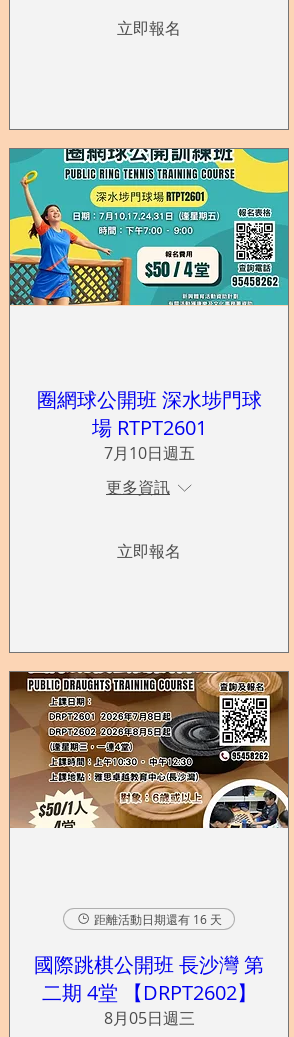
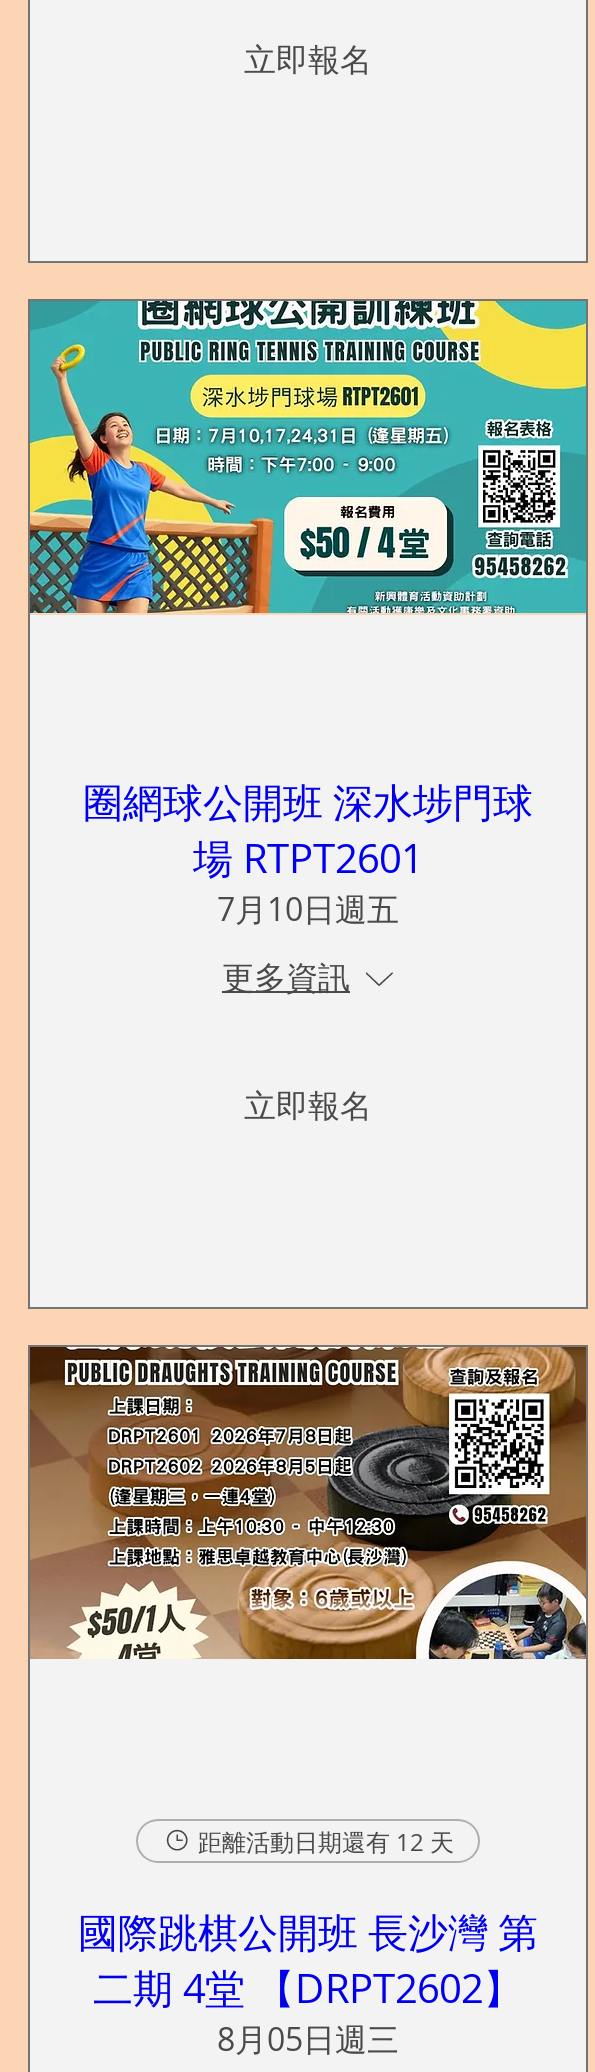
- 距離活動日期還有 16 天
+ 距離活動日期還有 12 天
